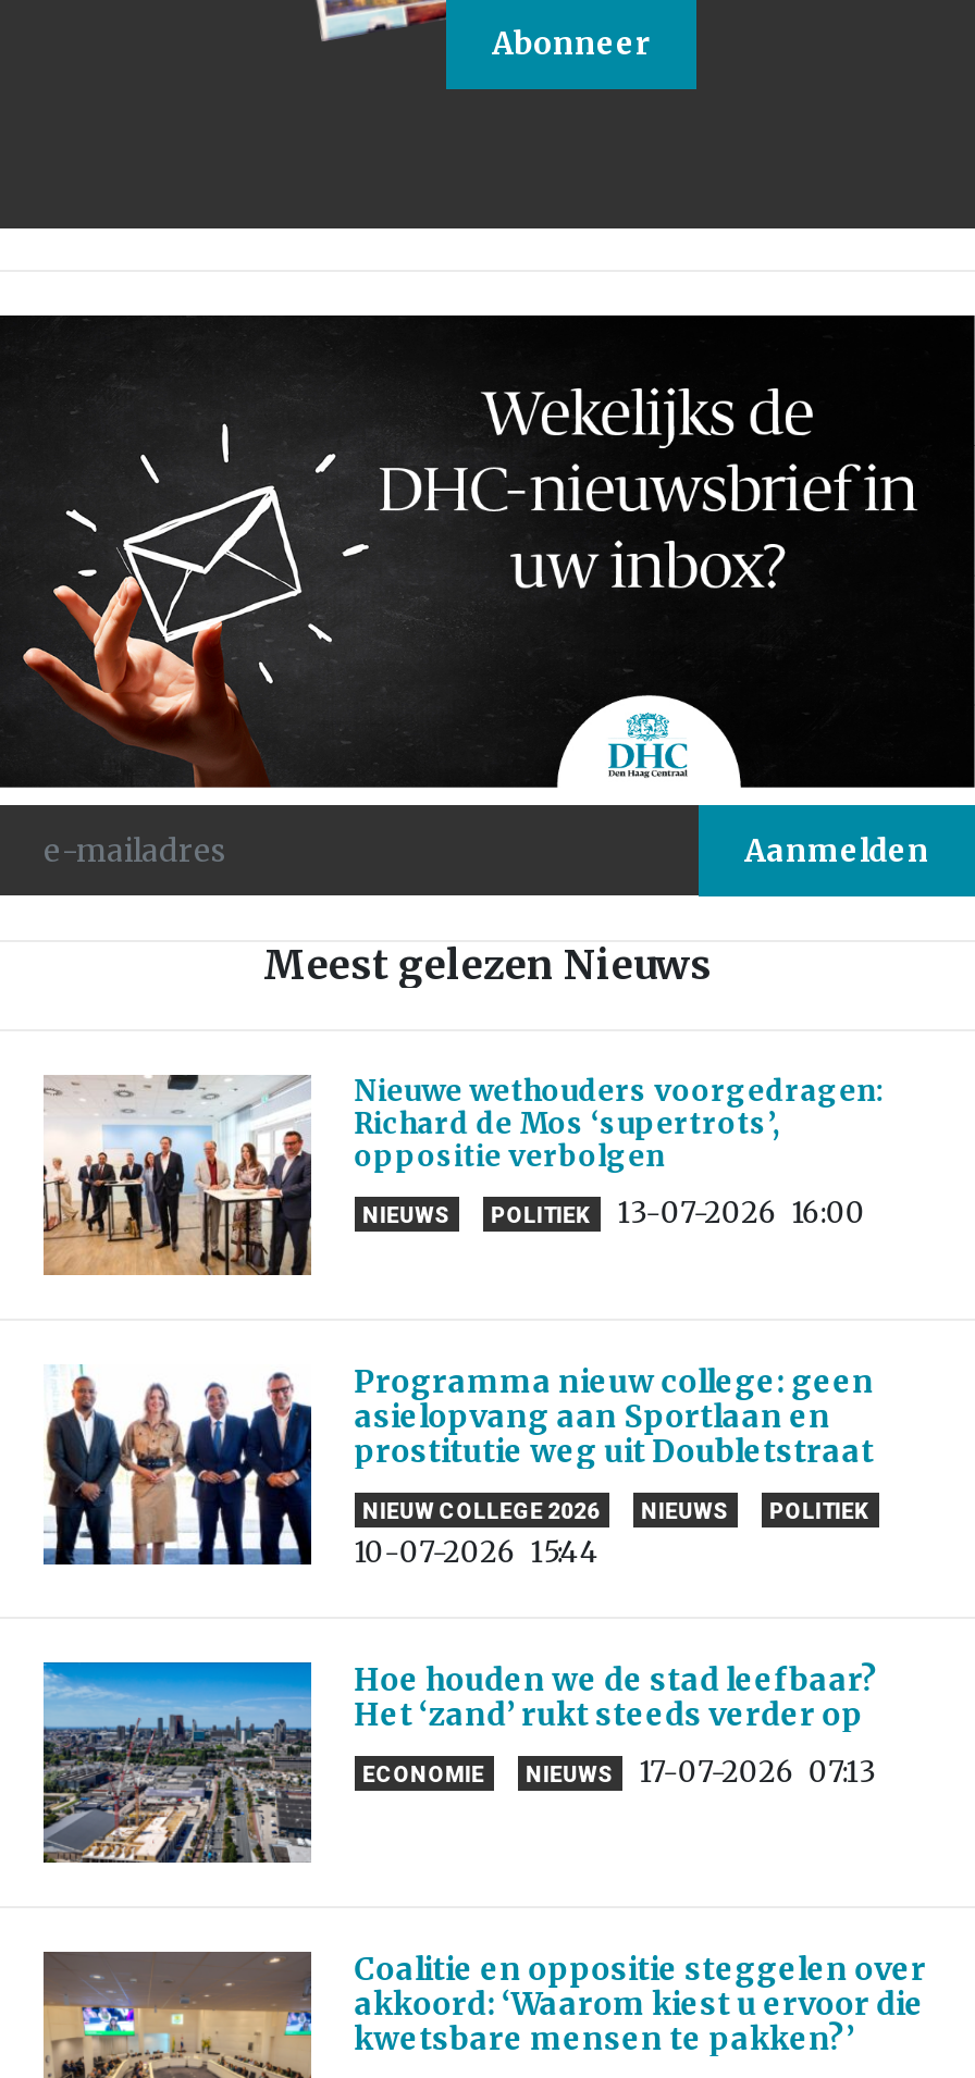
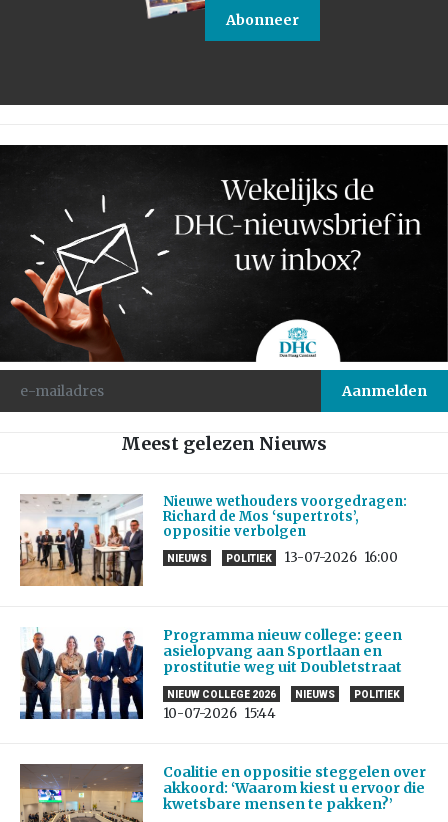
- [image]
- Hoe houden we de stad leefbaar?
- Het ‘zand’ rukt steeds verder op
- ECONOMIE
- NIEUWS
- 17-07-2026 07:13
